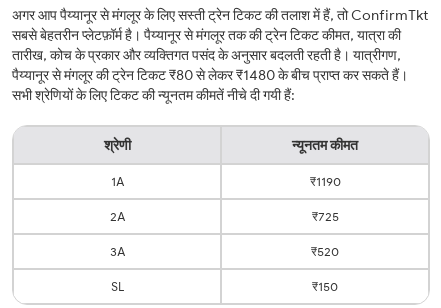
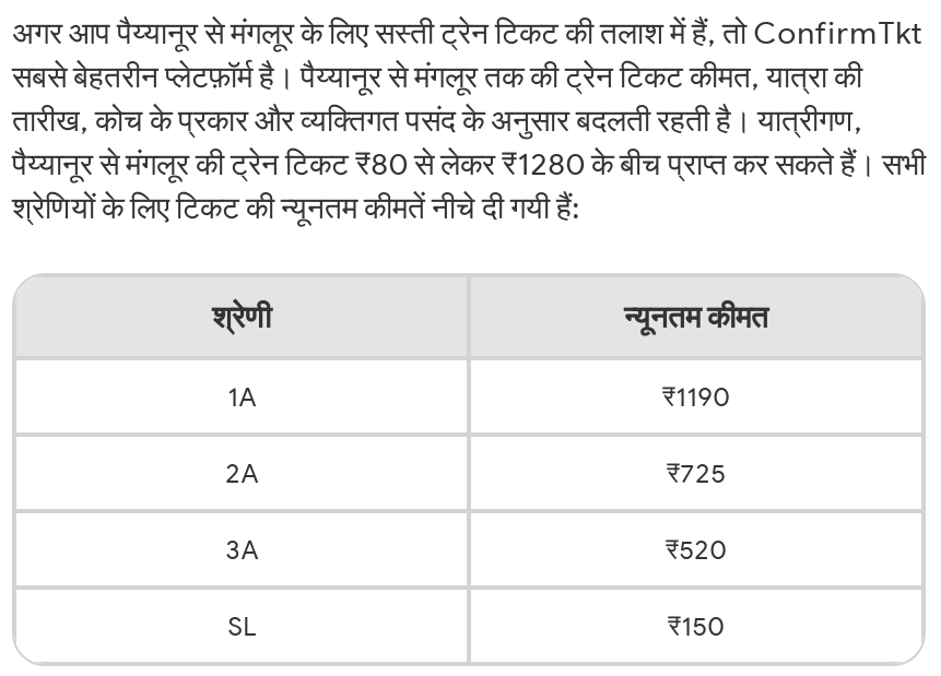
- पैय्यानूर से मंगलूर की ट्रेन टिकट ₹80 से लेकर ₹1480 के बीच प्राप्त कर सकते हैं।
- सभी श्रेणियों के लिए टिकट की न्यूनतम कीमतें नीचे दी गयी हैं:
+ पैय्यानूर से मंगलूर की ट्रेन टिकट ₹80 से लेकर ₹1280 के बीच प्राप्त कर सकते हैं। सभी
+ श्रेणियों के लिए टिकट की न्यूनतम कीमतें नीचे दी गयी हैं:
